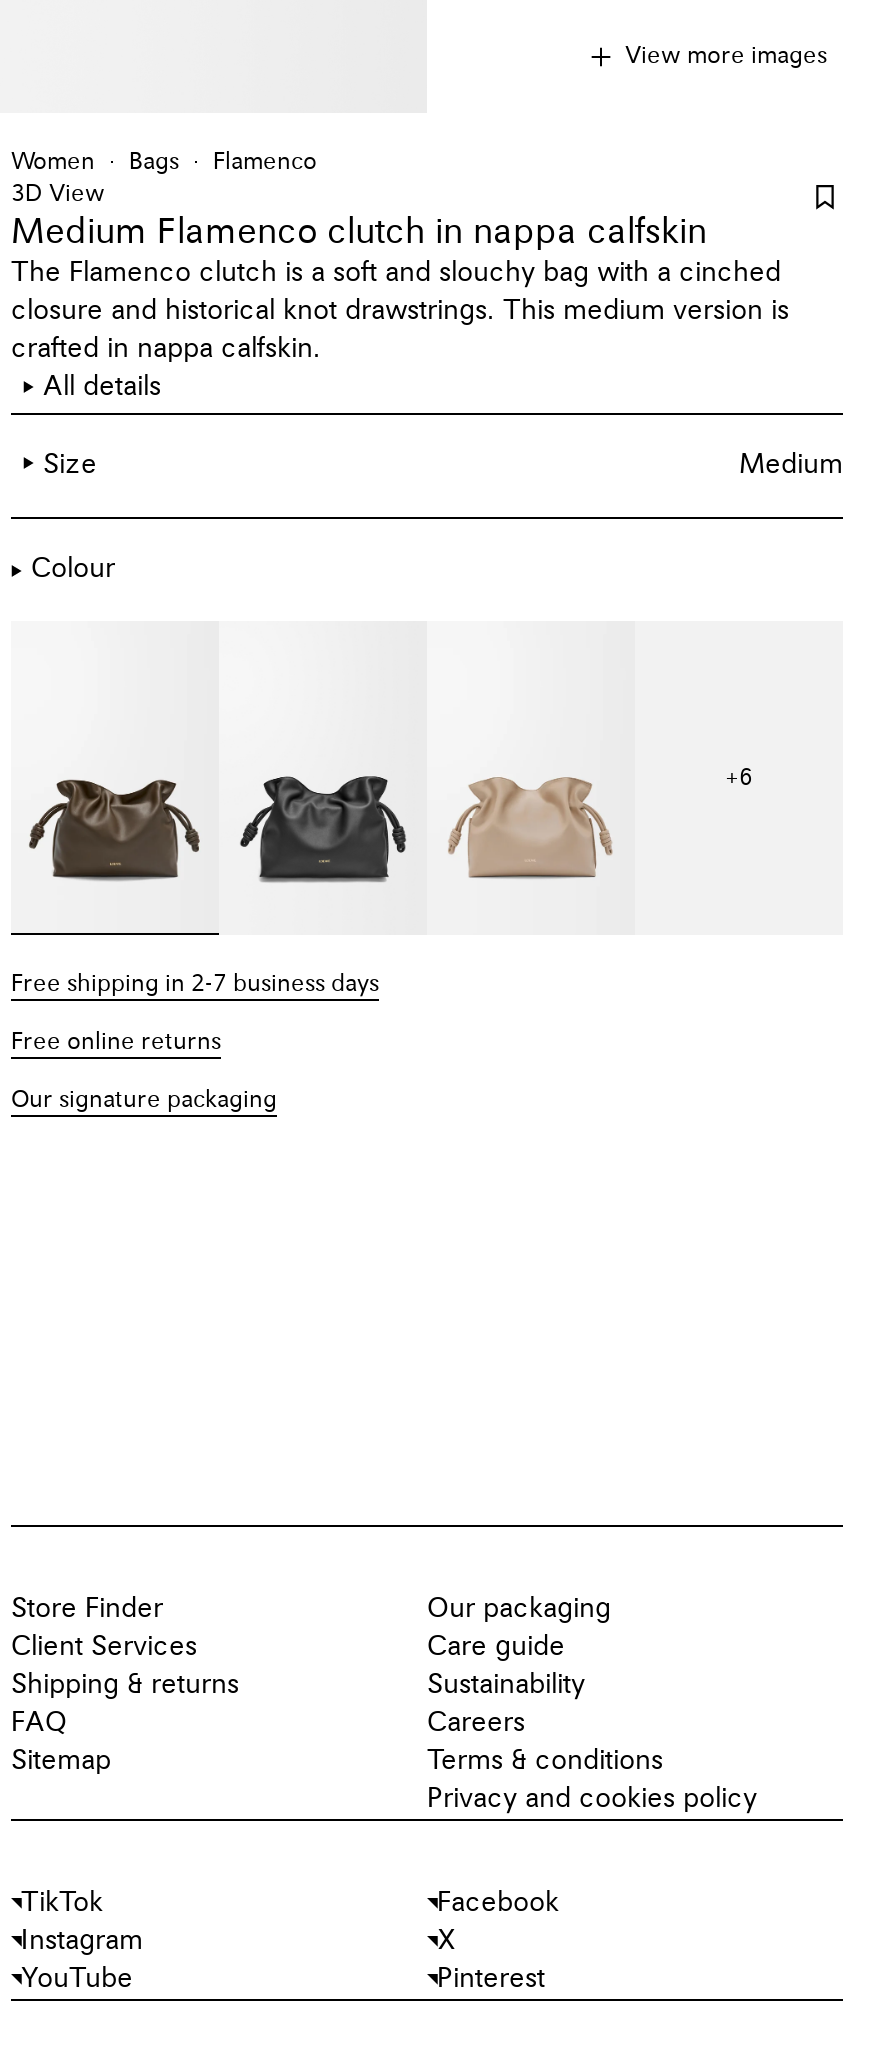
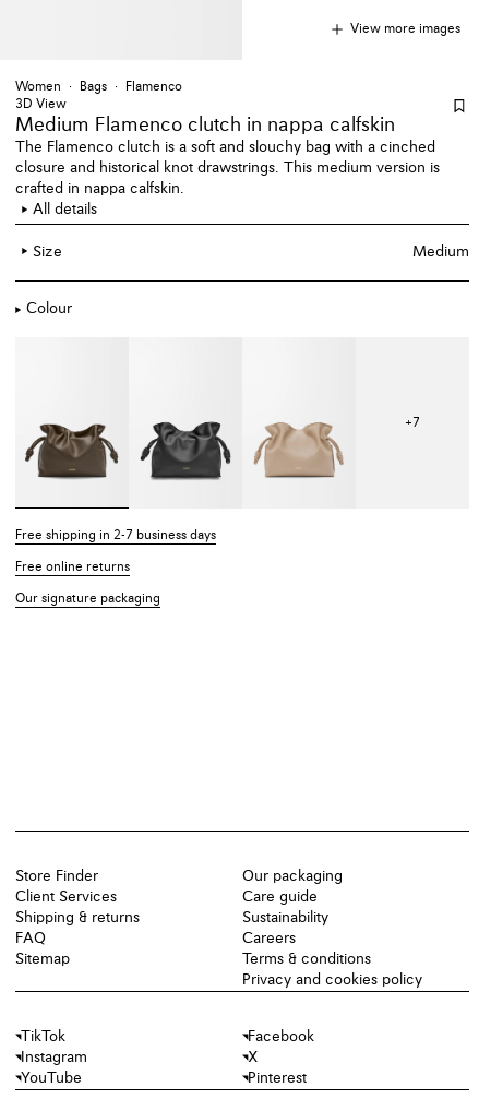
- +6
+ +7
